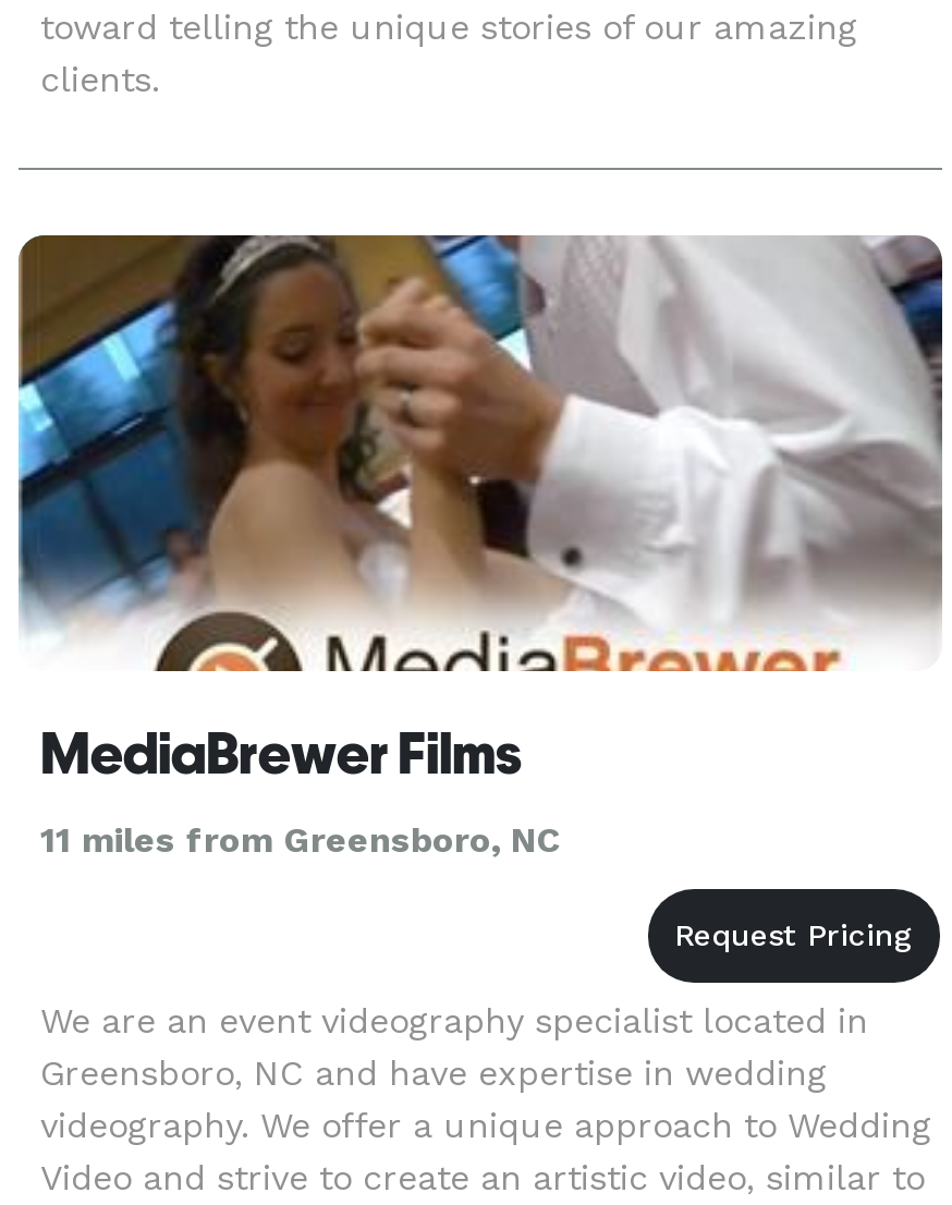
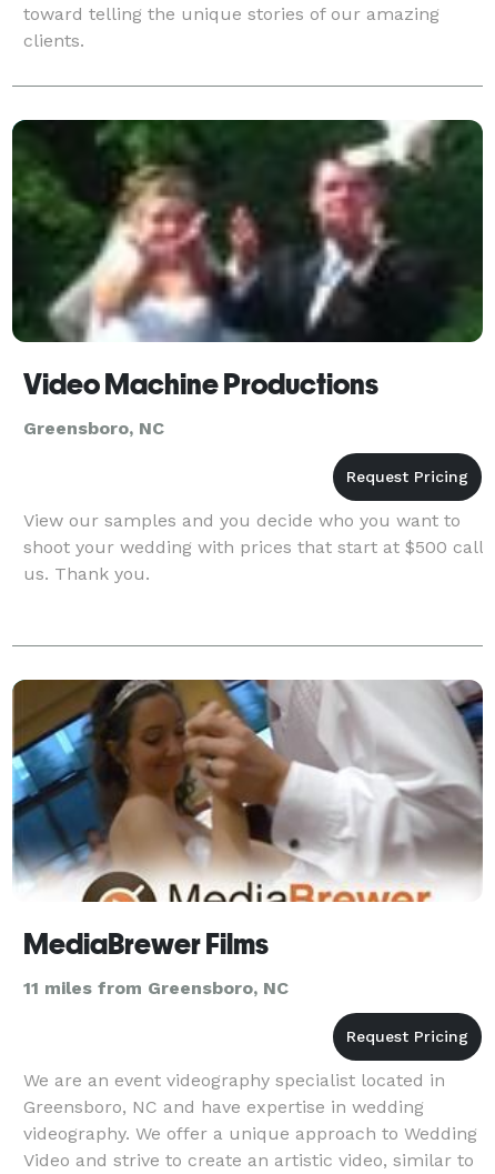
+ [image]
+ Video Machine Productions
+ Greensboro, NC

+ View our samples and you decide who you want to
+ shoot your wedding with prices that start at $500 call
+ us. Thank you.
